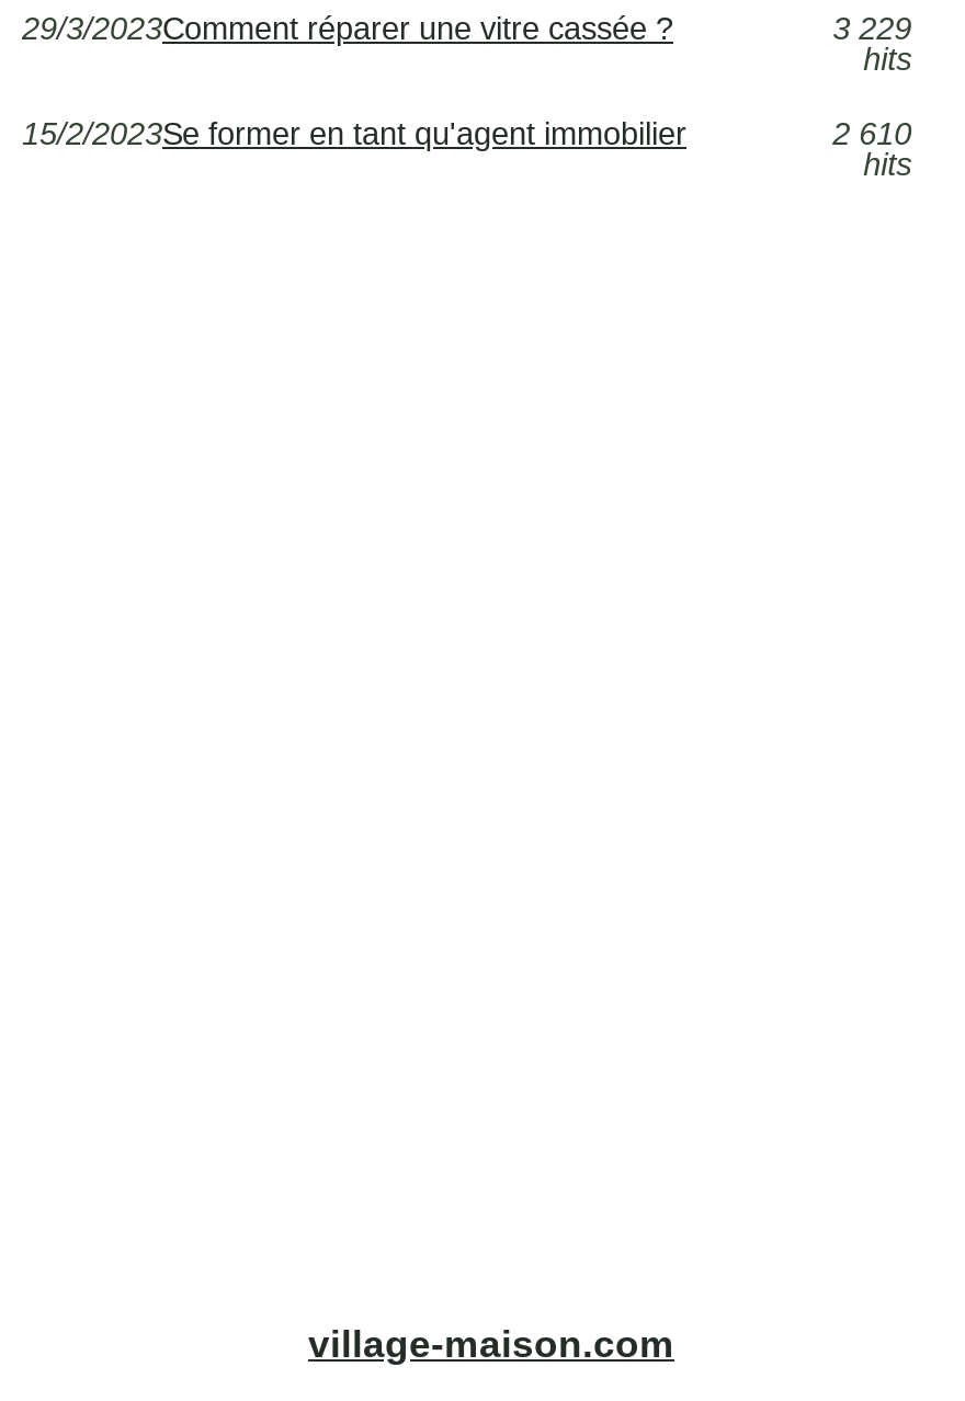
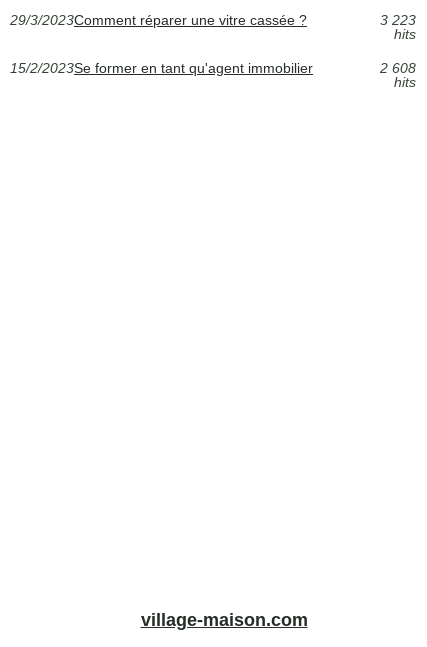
- 3 229
+ 3 223

- 2 610
+ 2 608
